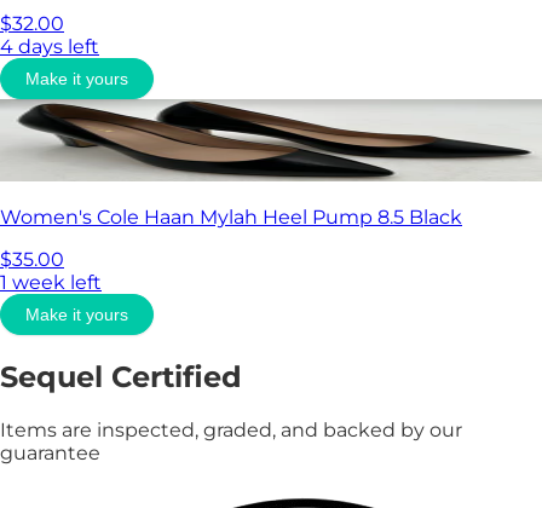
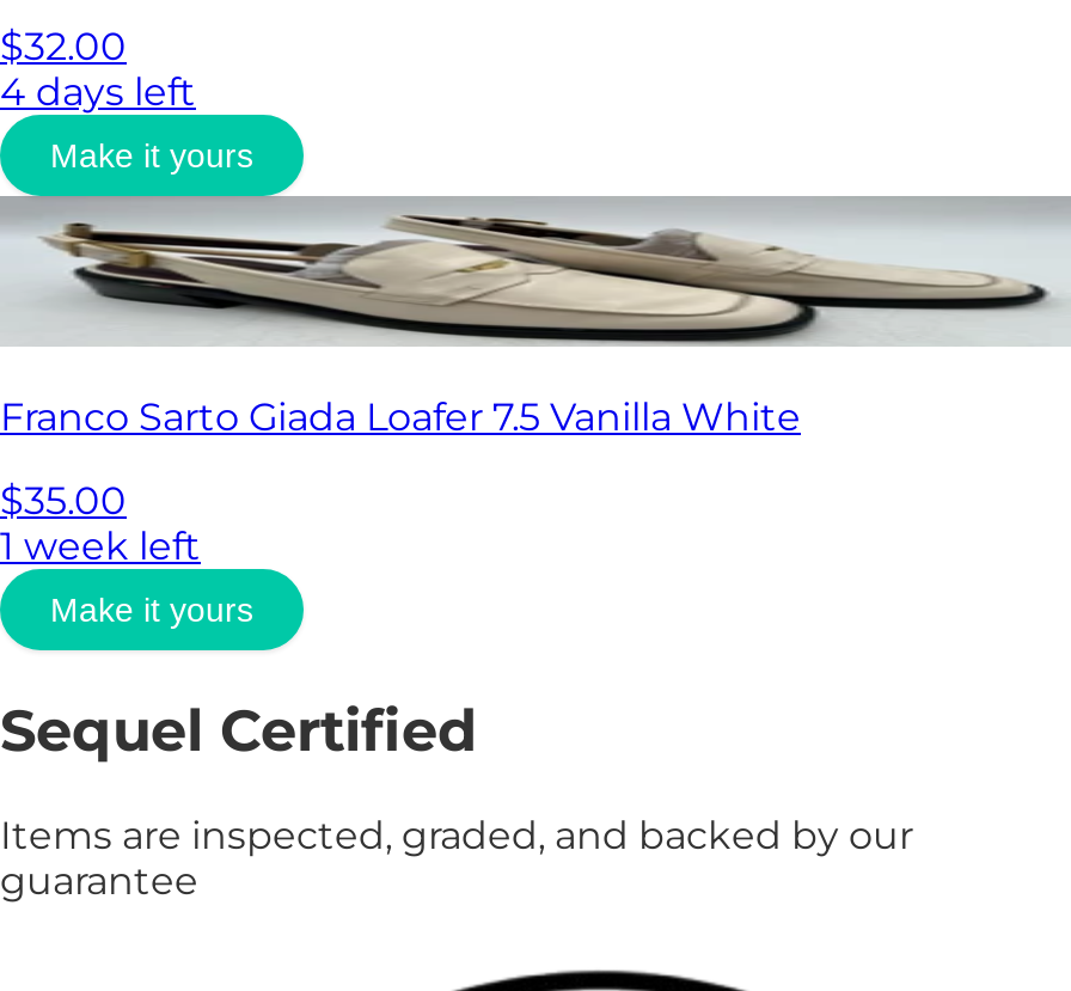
- [image]
- Women's Cole Haan Mylah Heel Pump 8.5 Black
+ [image]
+ Franco Sarto Giada Loafer 7.5 Vanilla White
